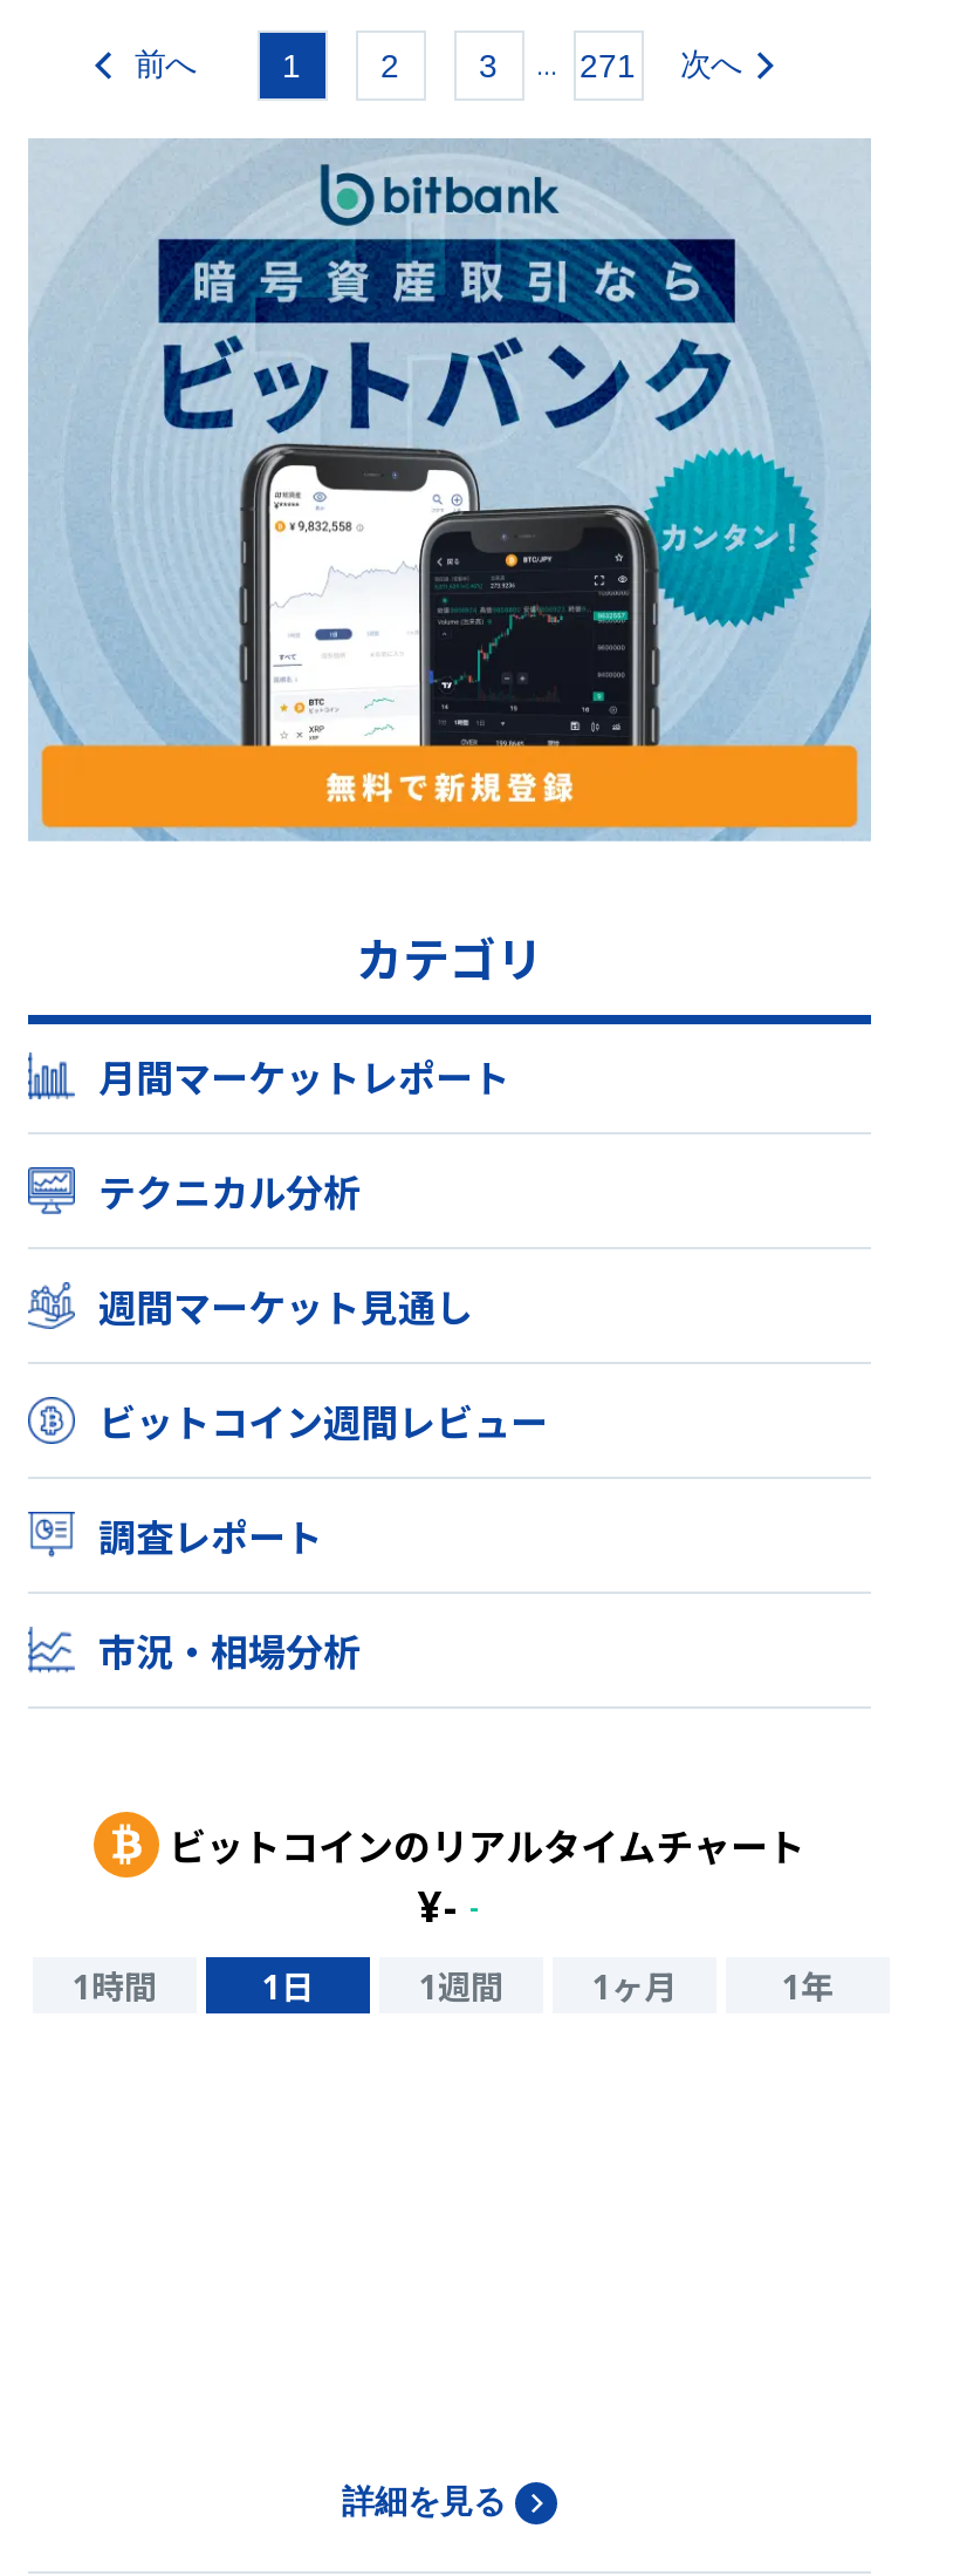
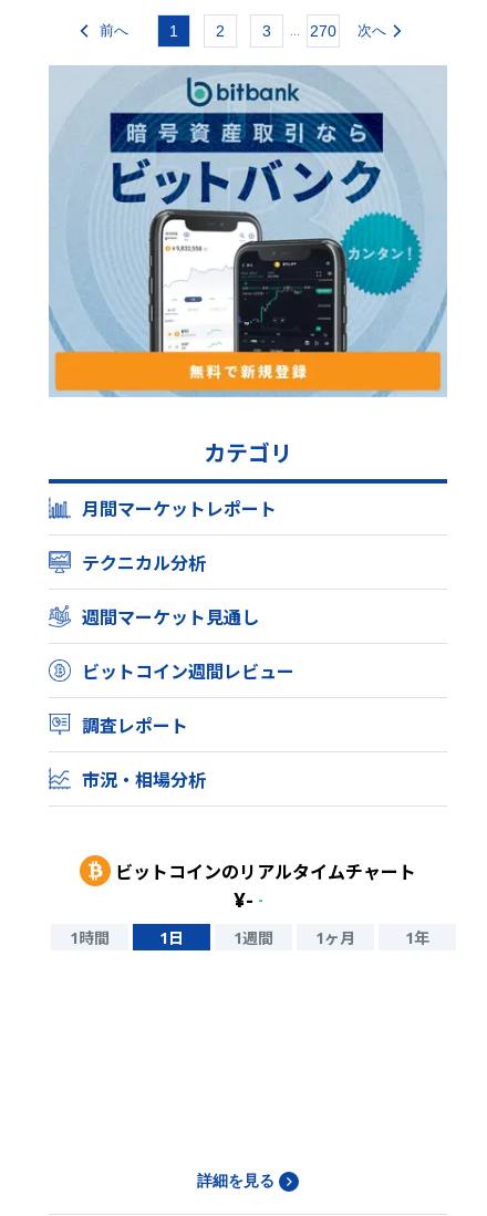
- 271
+ 270
